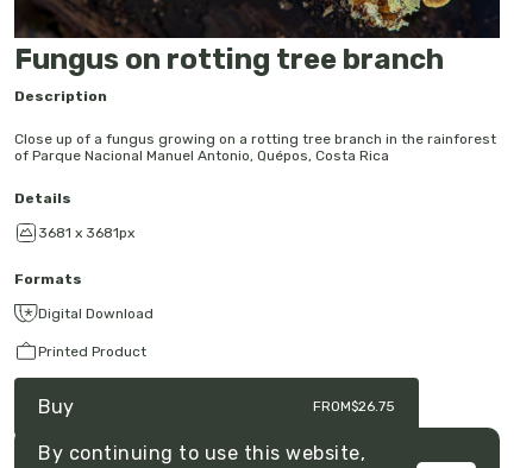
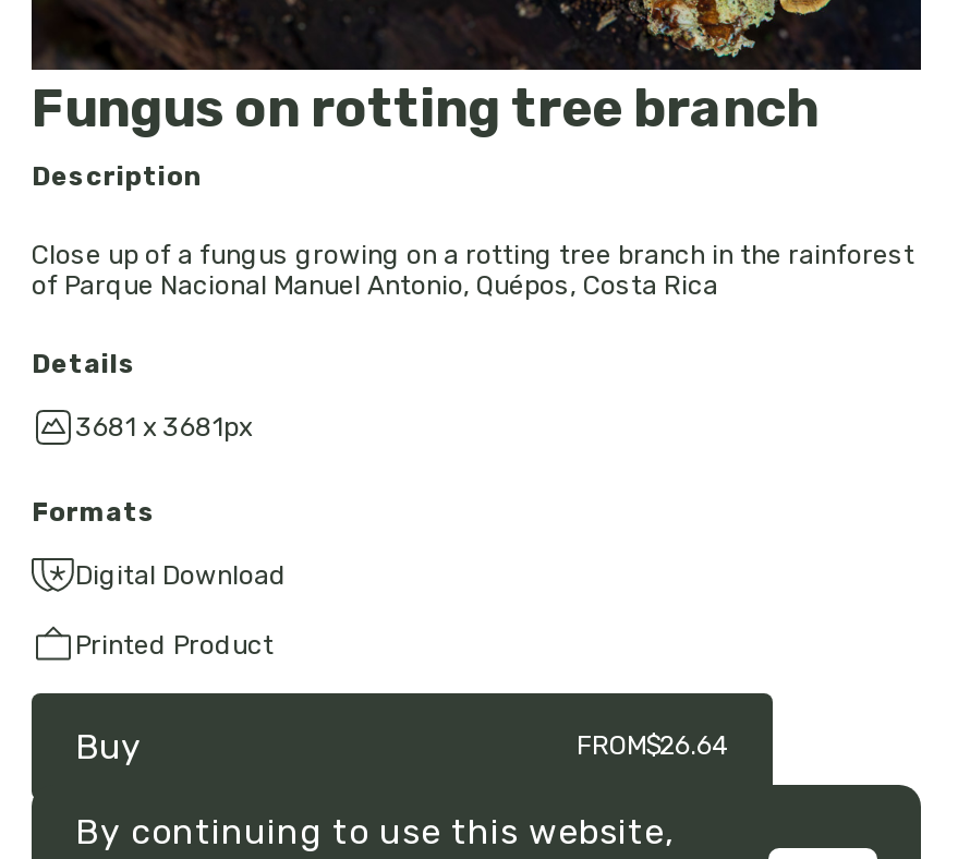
- FROM$26.75
+ FROM$26.64
